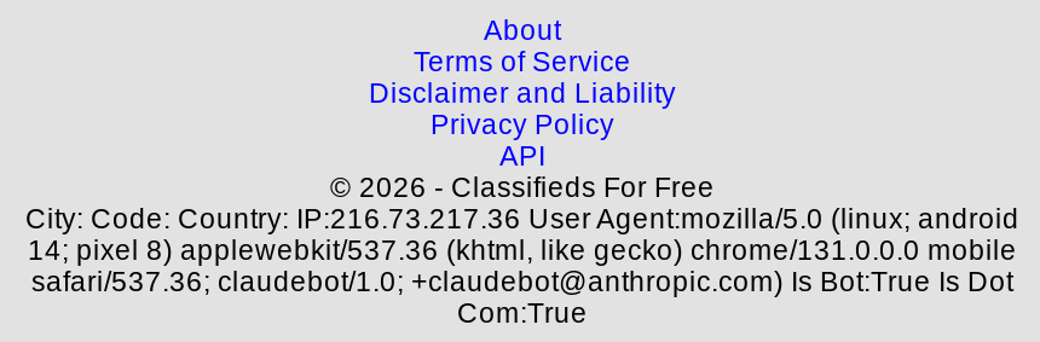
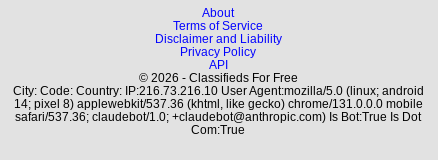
- City: Code: Country: IP:216.73.217.36 User Agent:mozilla/5.0 (linux; android
+ City: Code: Country: IP:216.73.216.10 User Agent:mozilla/5.0 (linux; android
